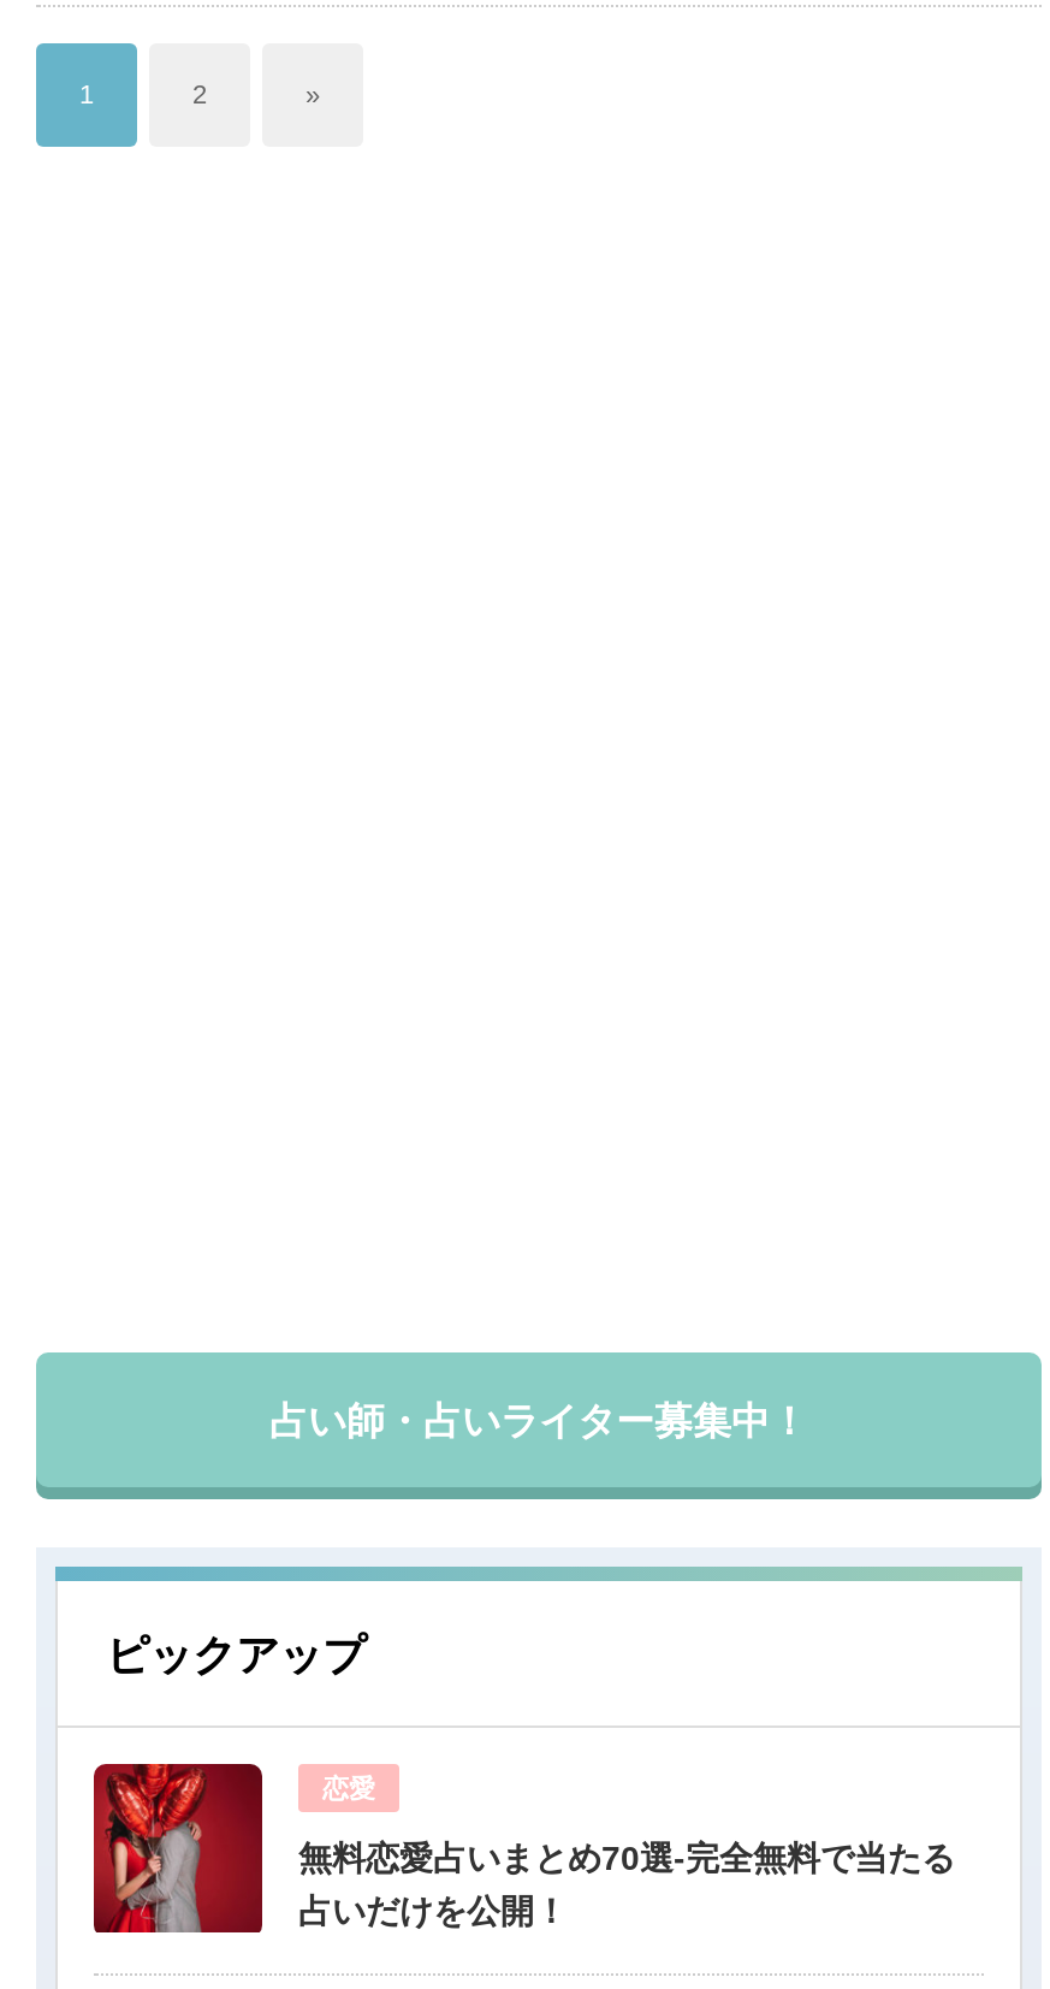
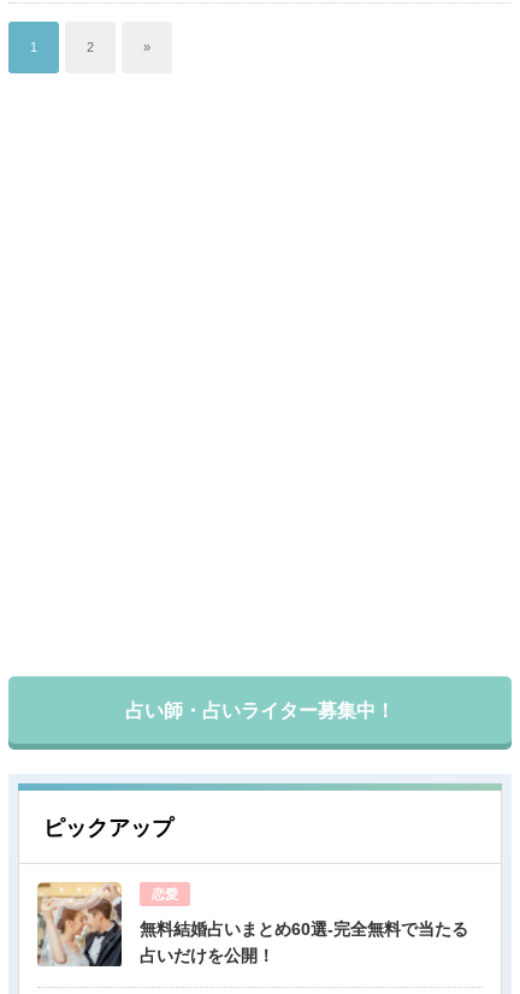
- [image]
- 無料恋愛占いまとめ70選-完全無料で当たる
+ [image]
+ 無料結婚占いまとめ60選-完全無料で当たる
